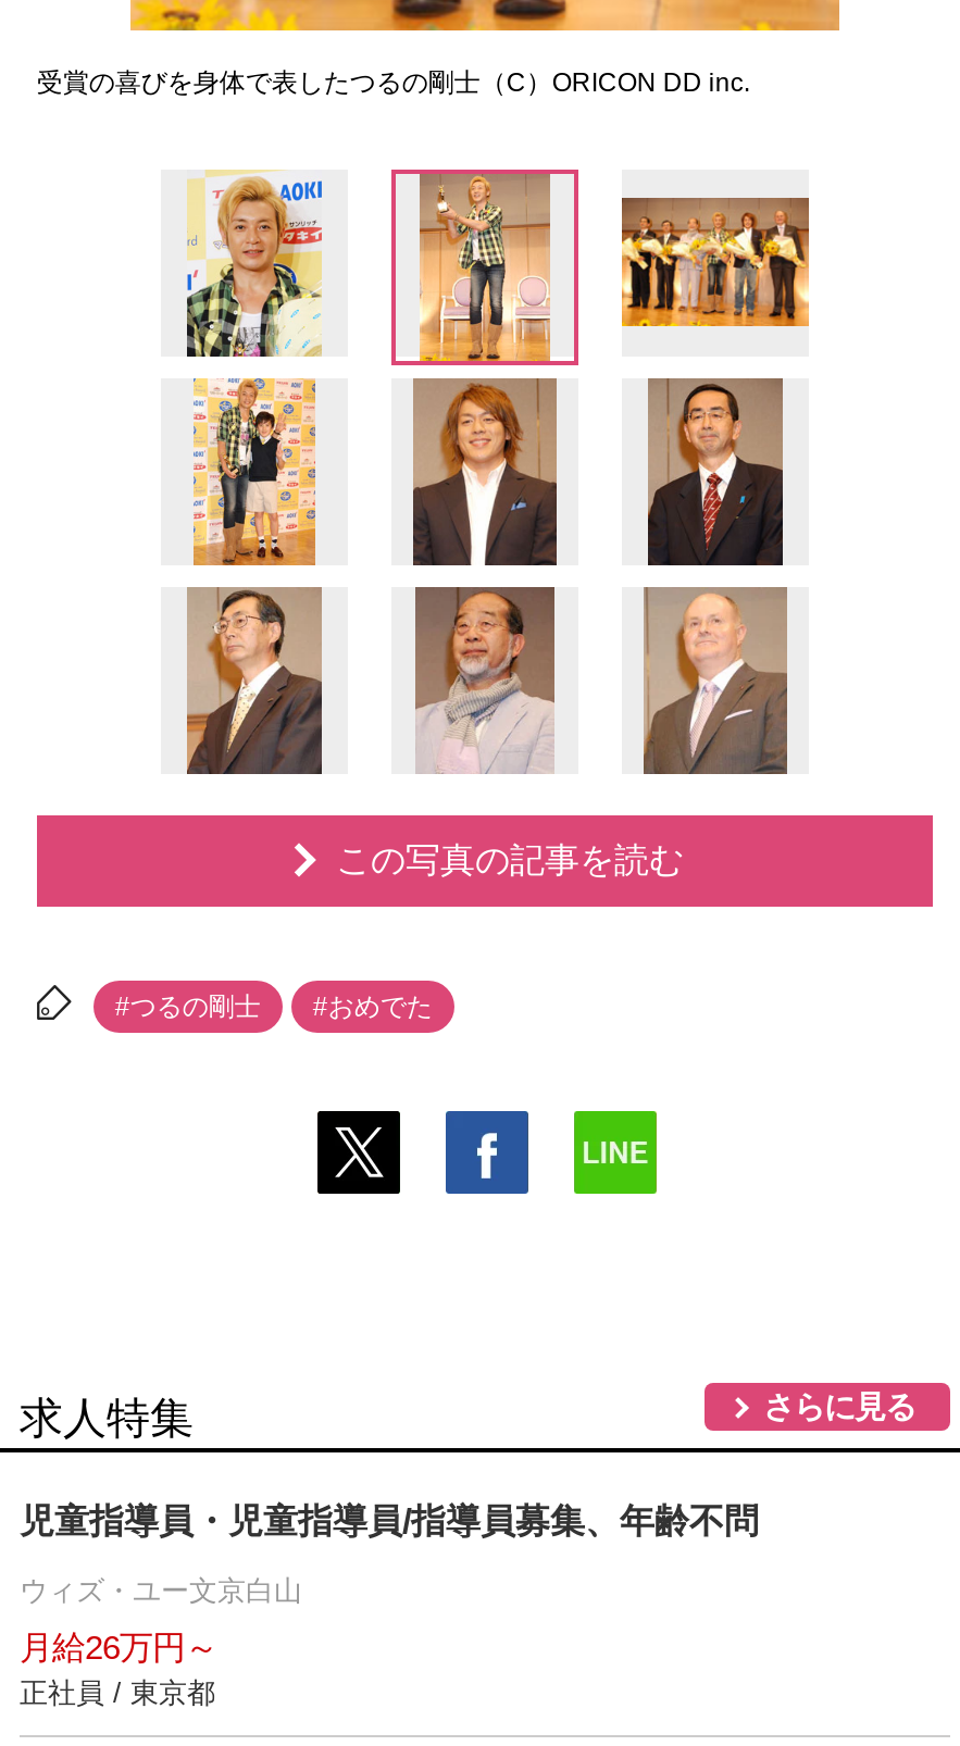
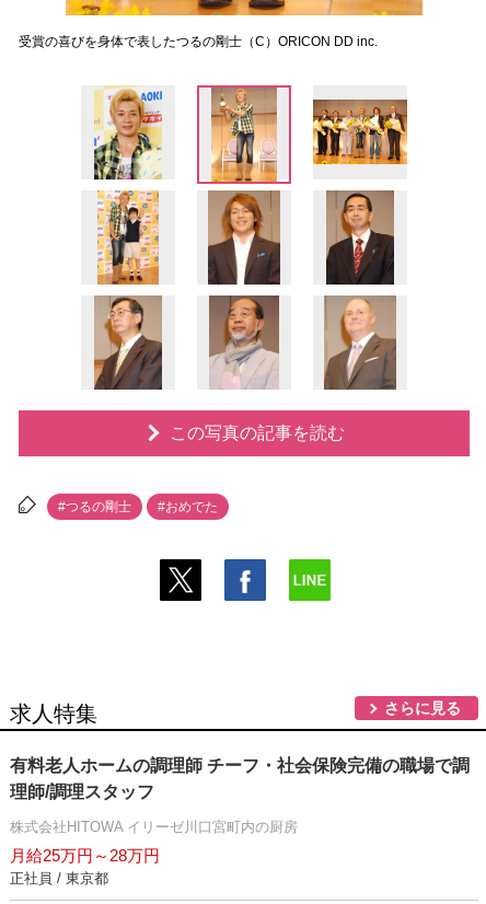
- 児童指導員・児童指導員/指導員募集、年齢不問
+ 有料老人ホームの調理師 チーフ・社会保険完備の職場で調
+ 理師/調理スタッフ

- ウィズ・ユー文京白山
+ 株式会社HITOWA イリーゼ川口宮町内の厨房

- 月給26万円～
+ 月給25万円～28万円
